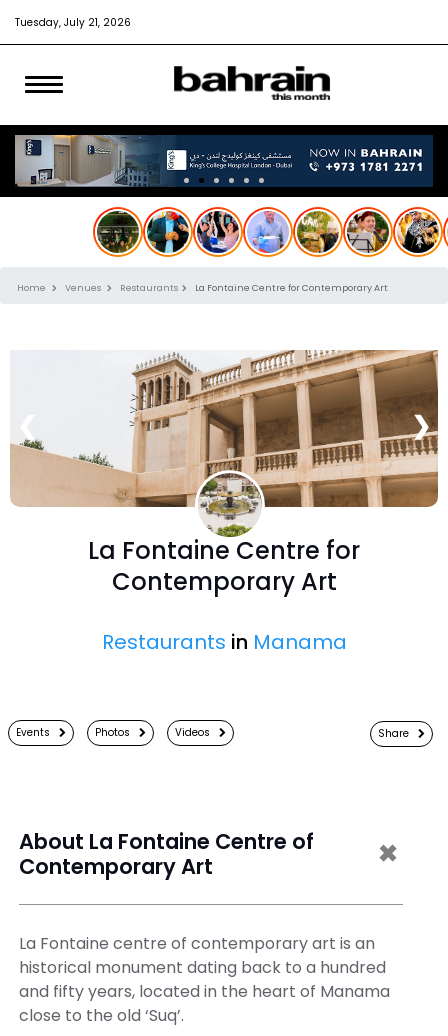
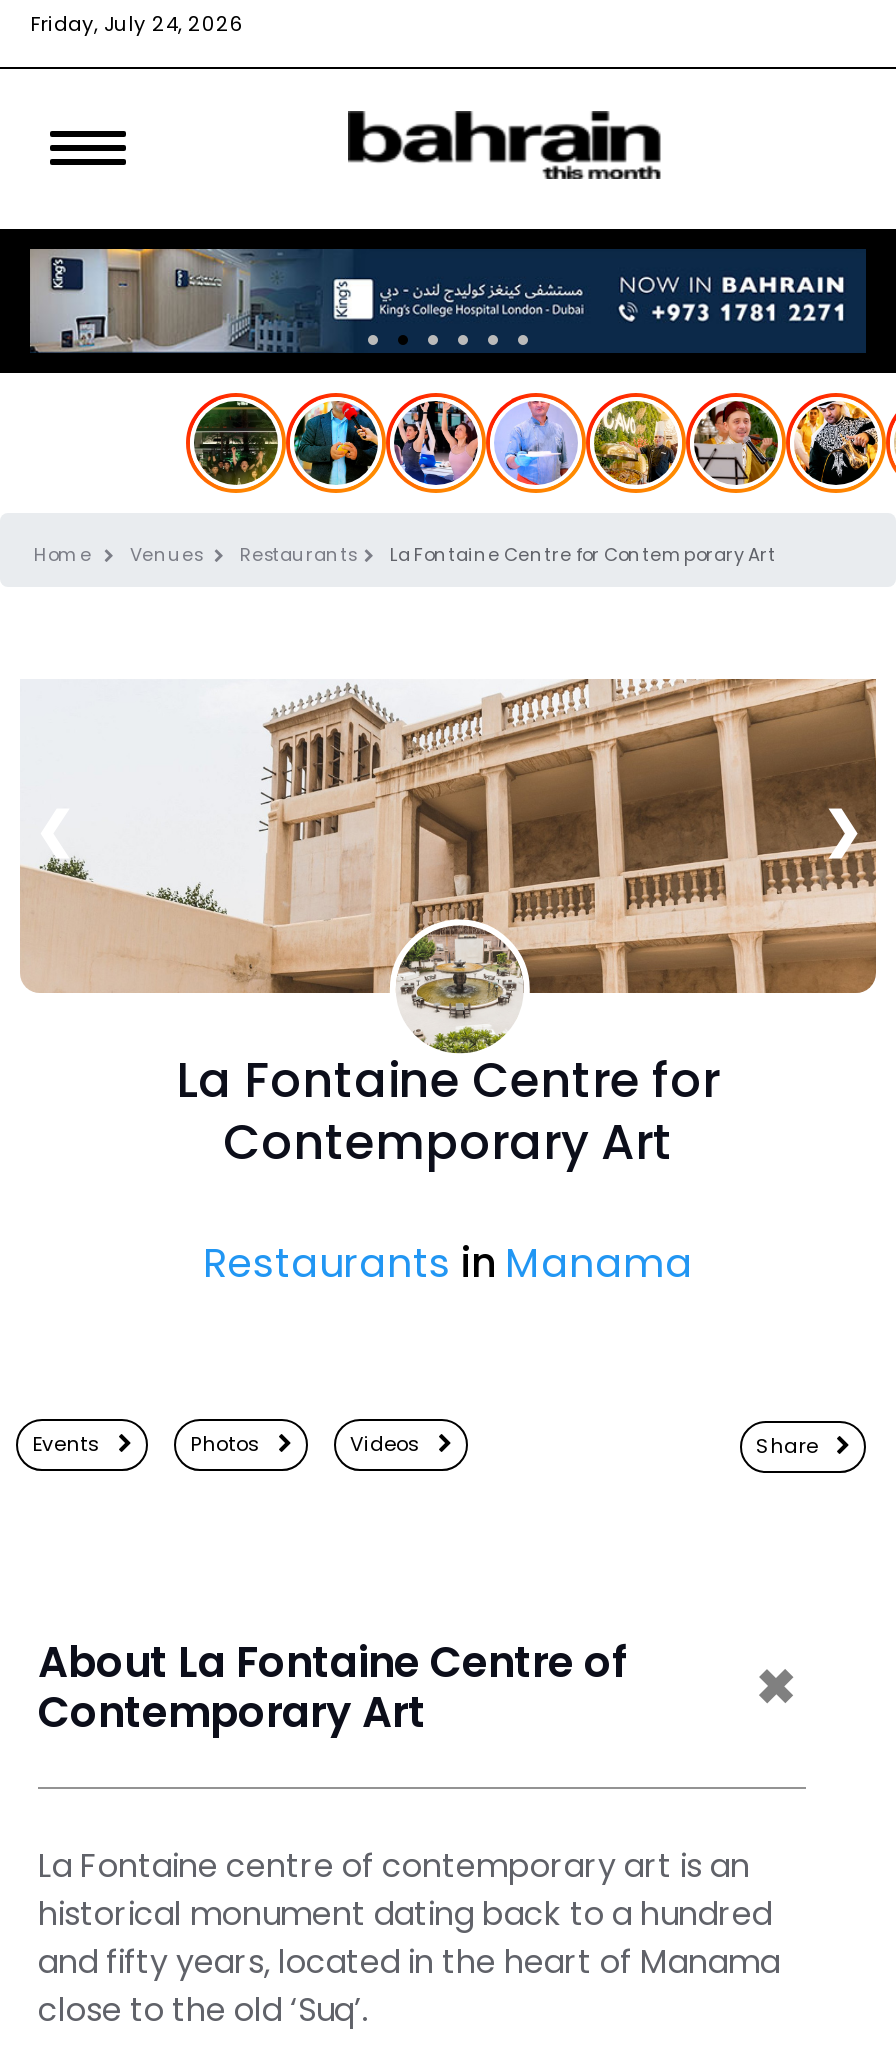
- Tuesday, July 21, 2026
+ Friday, July 24, 2026
